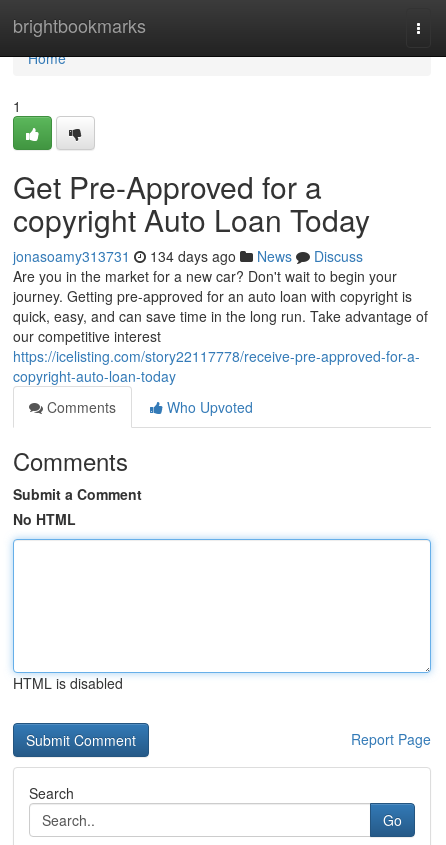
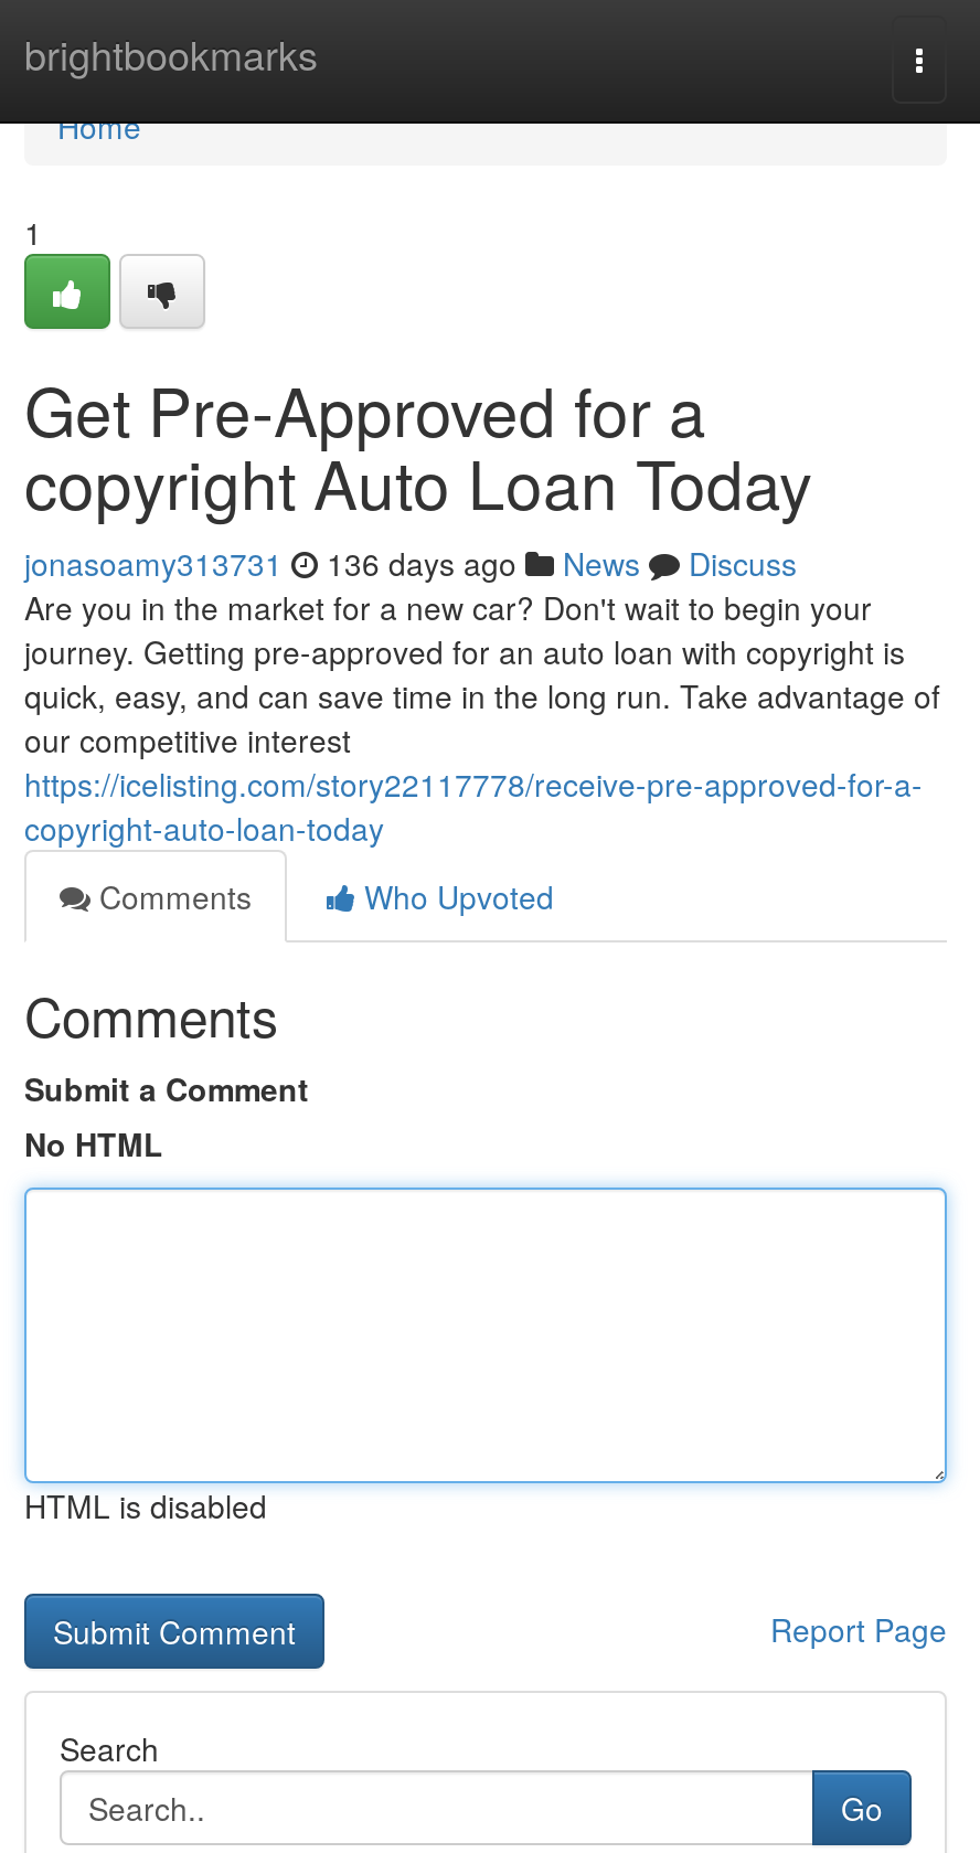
- jonasoamy313731 134 days ago News Discuss
+ jonasoamy313731 136 days ago News Discuss
